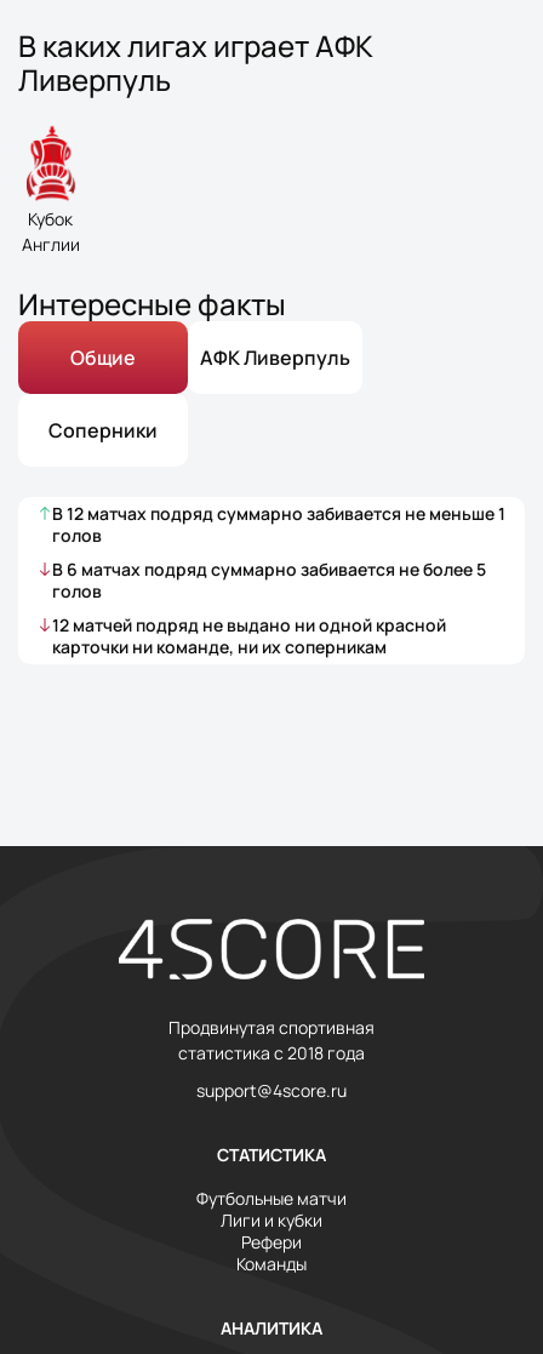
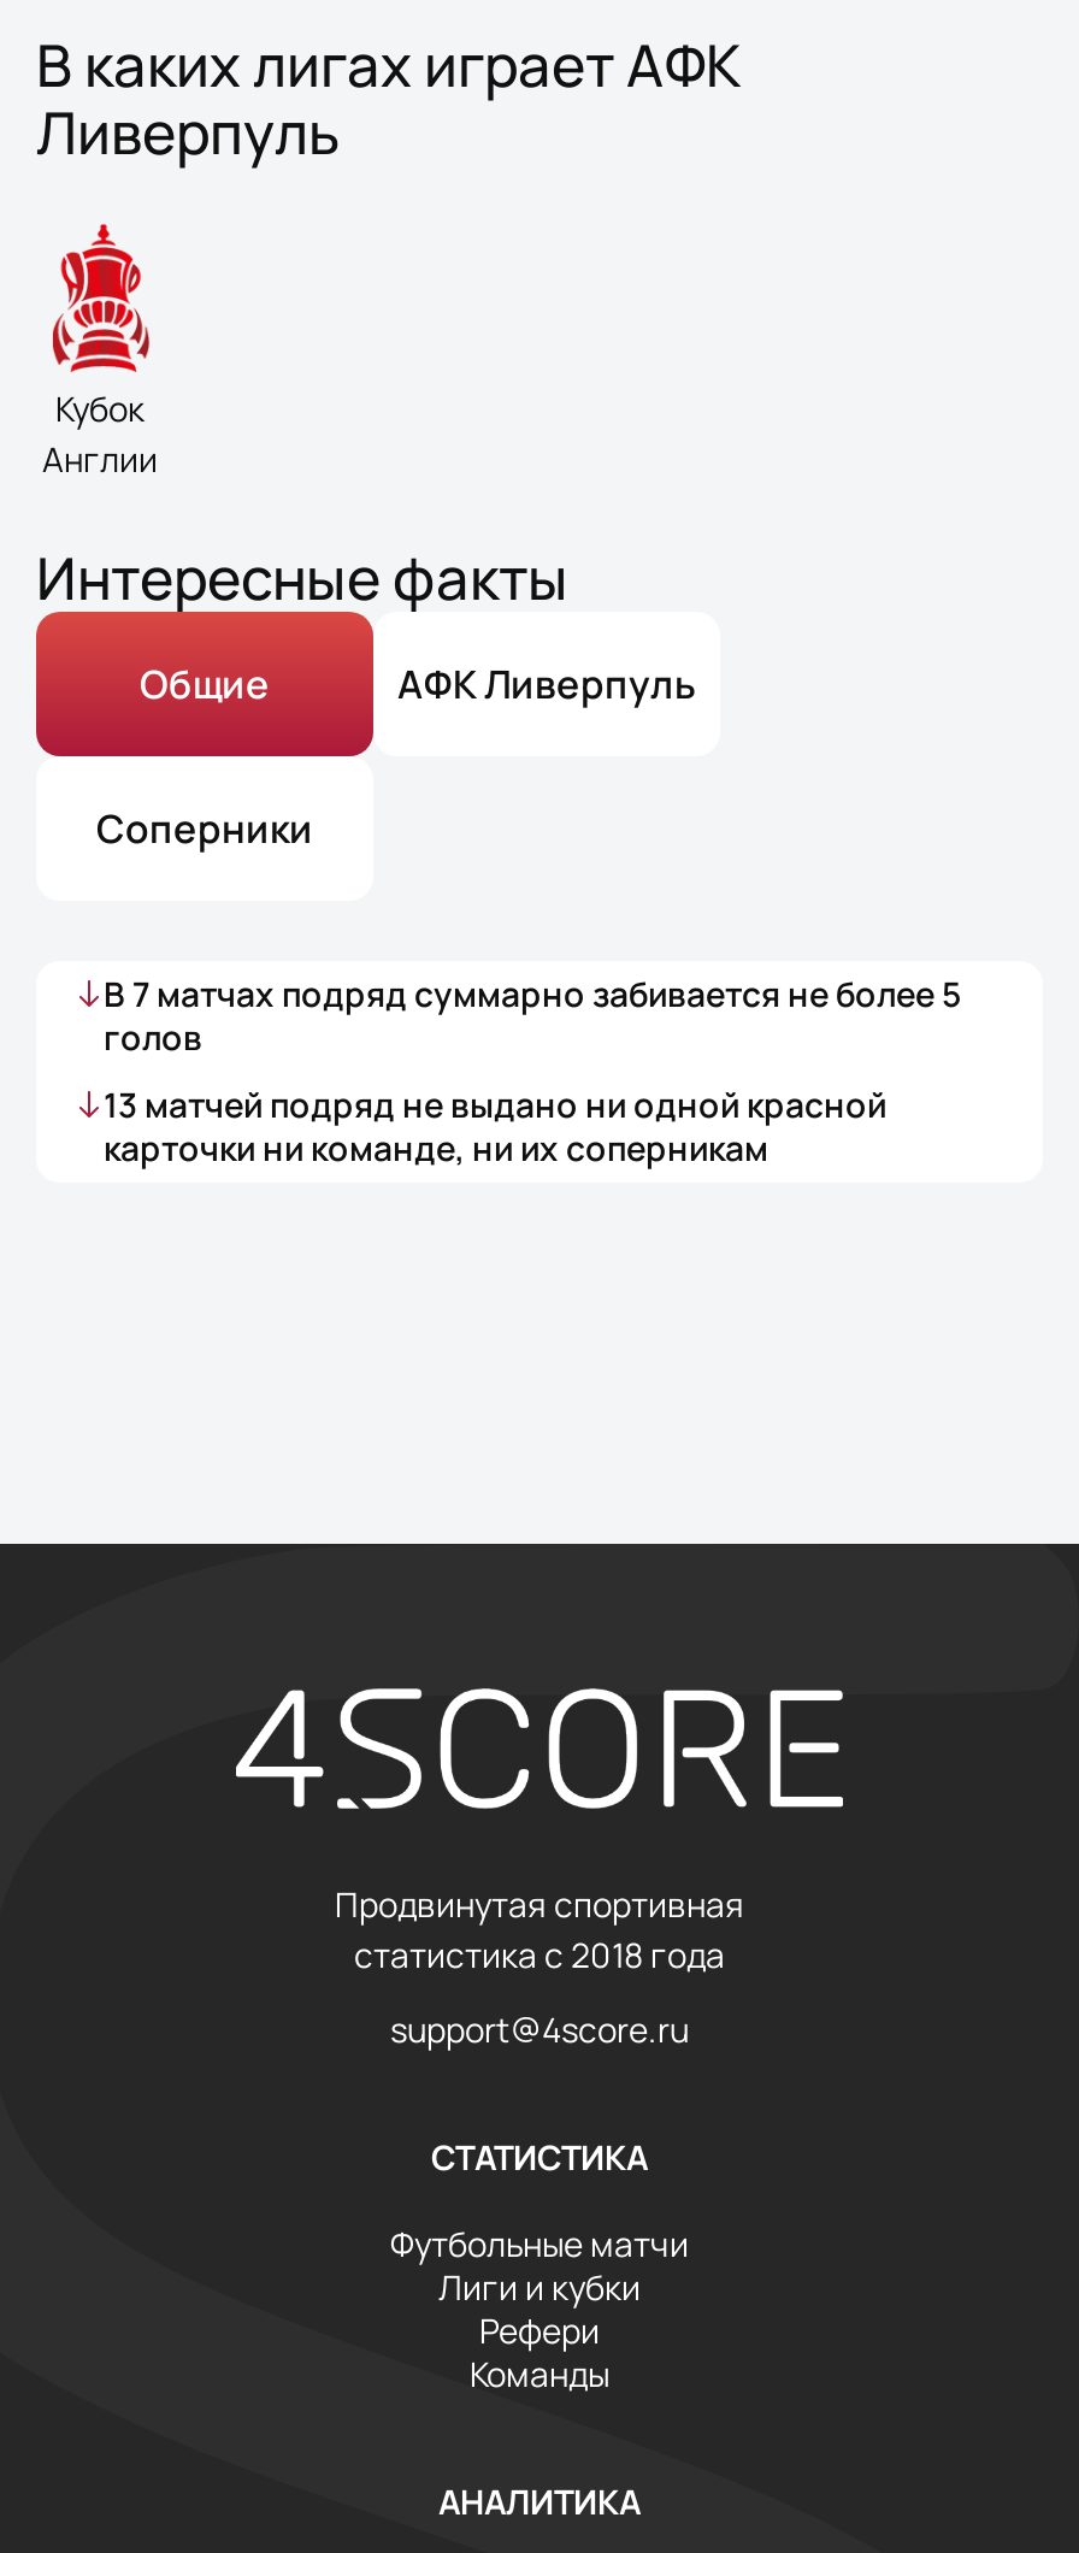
- В 12 матчах подряд суммарно забивается не меньше 1
+ В 7 матчах подряд суммарно забивается не более 5

- В 6 матчах подряд суммарно забивается не более 5
- голов
- 12 матчей подряд не выдано ни одной красной
+ 13 матчей подряд не выдано ни одной красной
